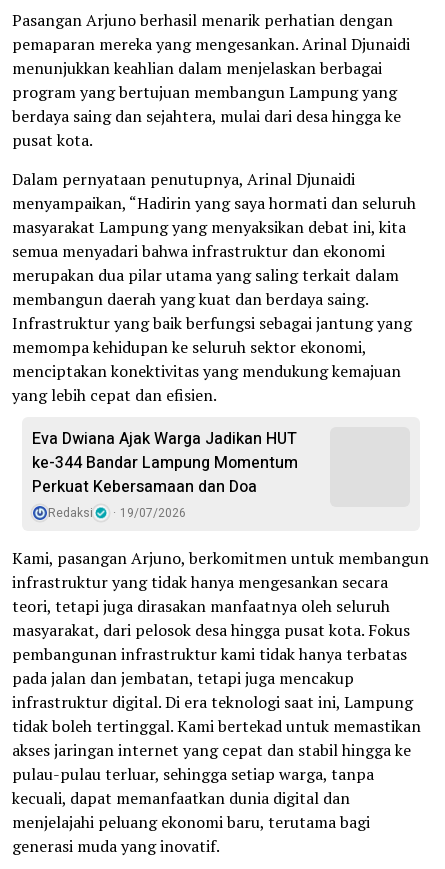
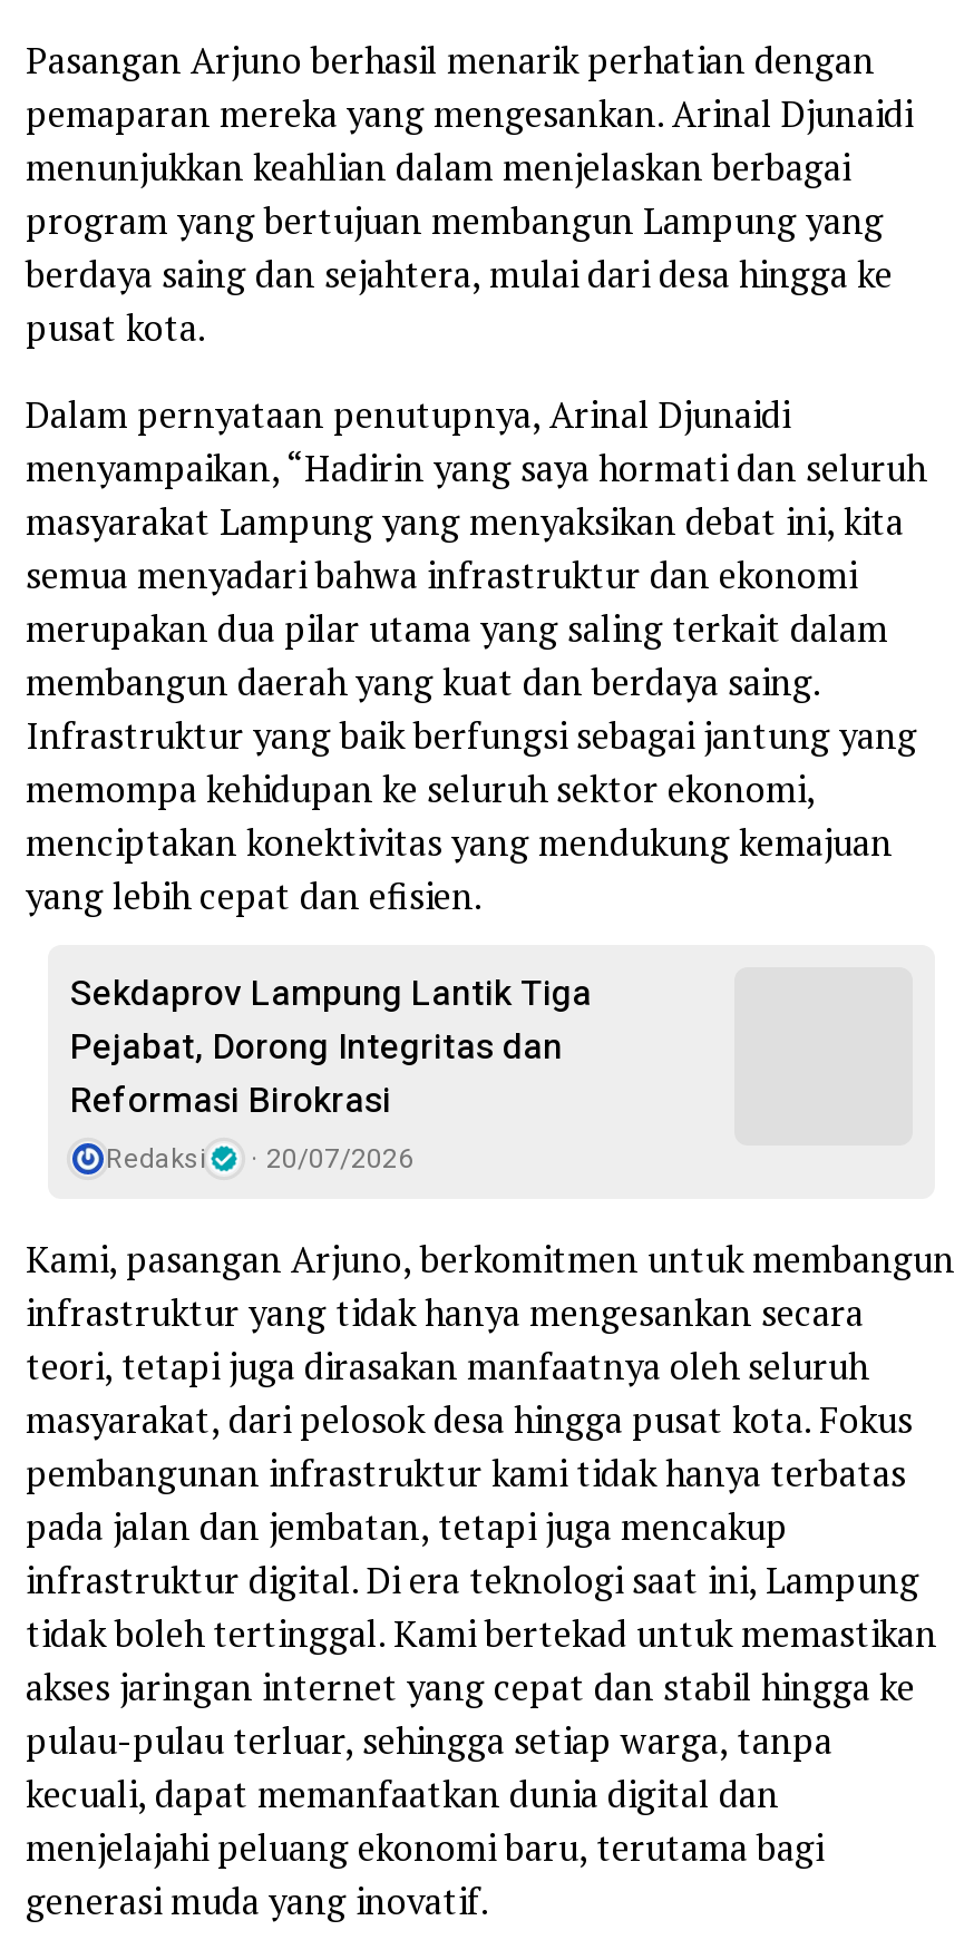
- Eva Dwiana Ajak Warga Jadikan HUT
- ke-344 Bandar Lampung Momentum
- Perkuat Kebersamaan dan Doa
+ Sekdaprov Lampung Lantik Tiga
+ Pejabat, Dorong Integritas dan
+ Reformasi Birokrasi

- Redaksi 19/07/2026
+ Redaksi 20/07/2026
